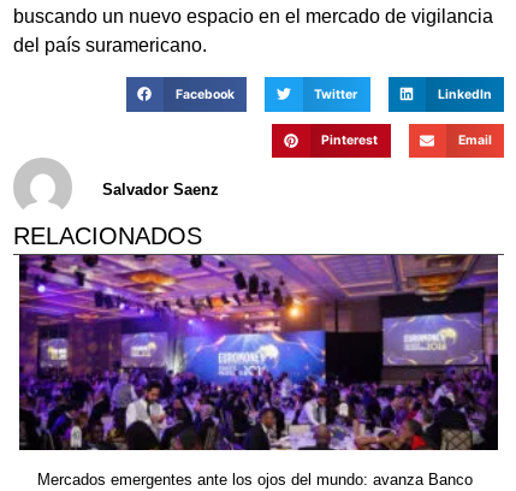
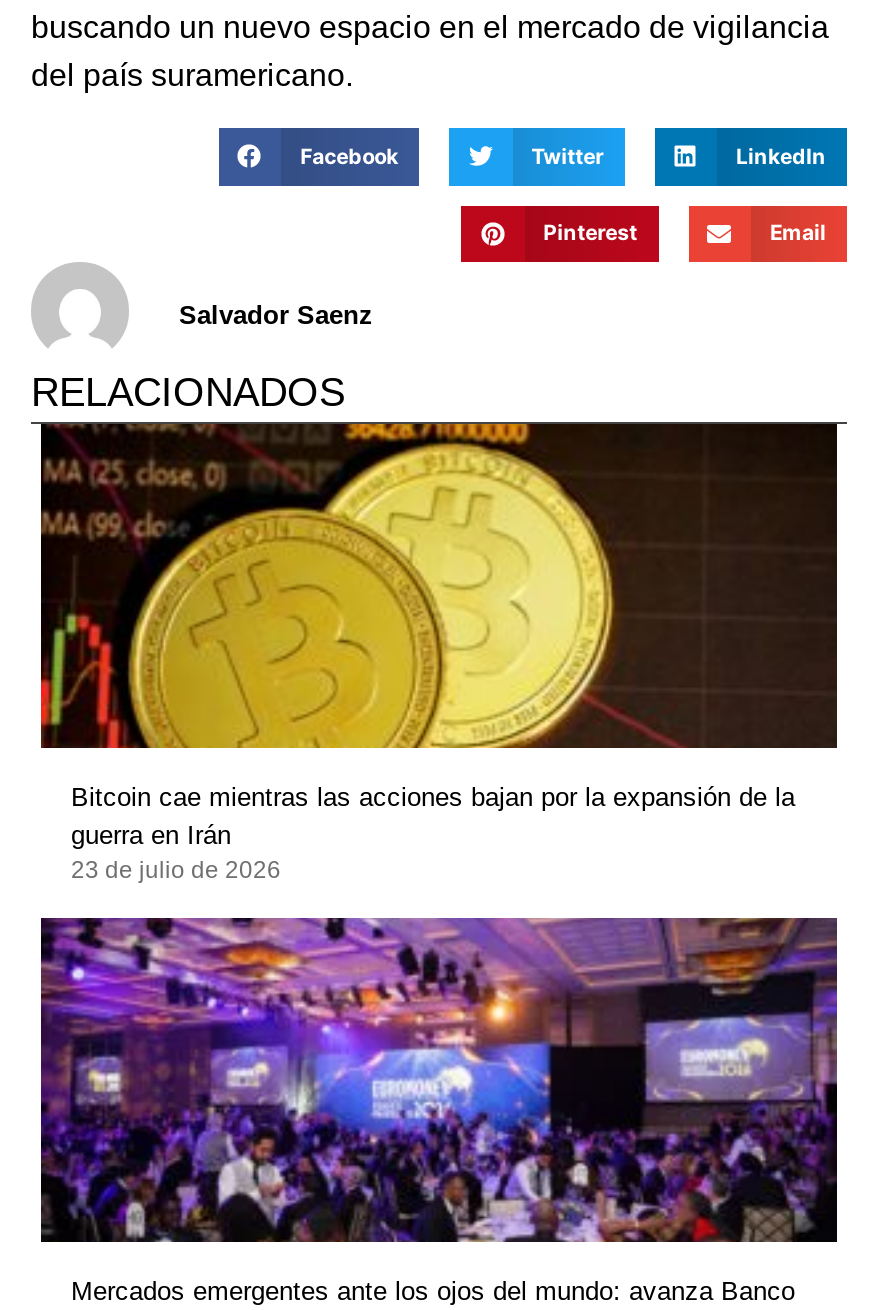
+ [image]
+ Bitcoin cae mientras las acciones bajan por la expansión de la
+ guerra en Irán
+ 23 de julio de 2026
